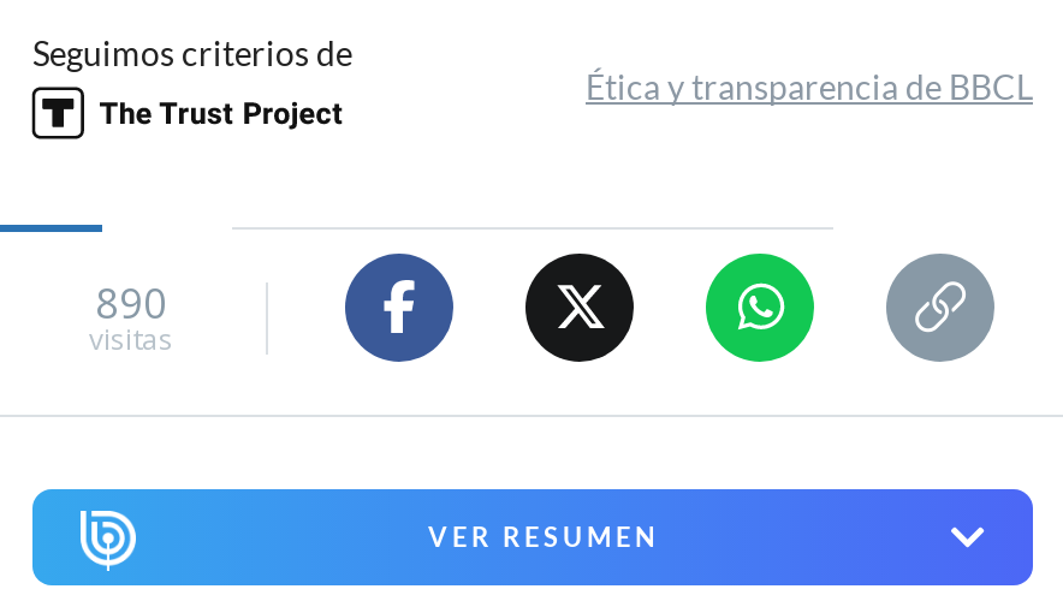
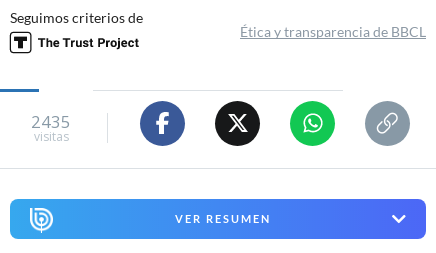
- 890
+ 2435
